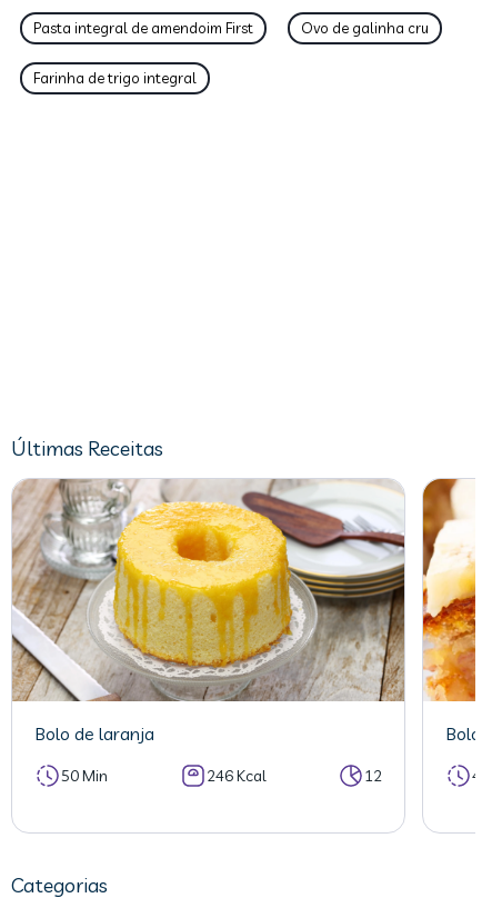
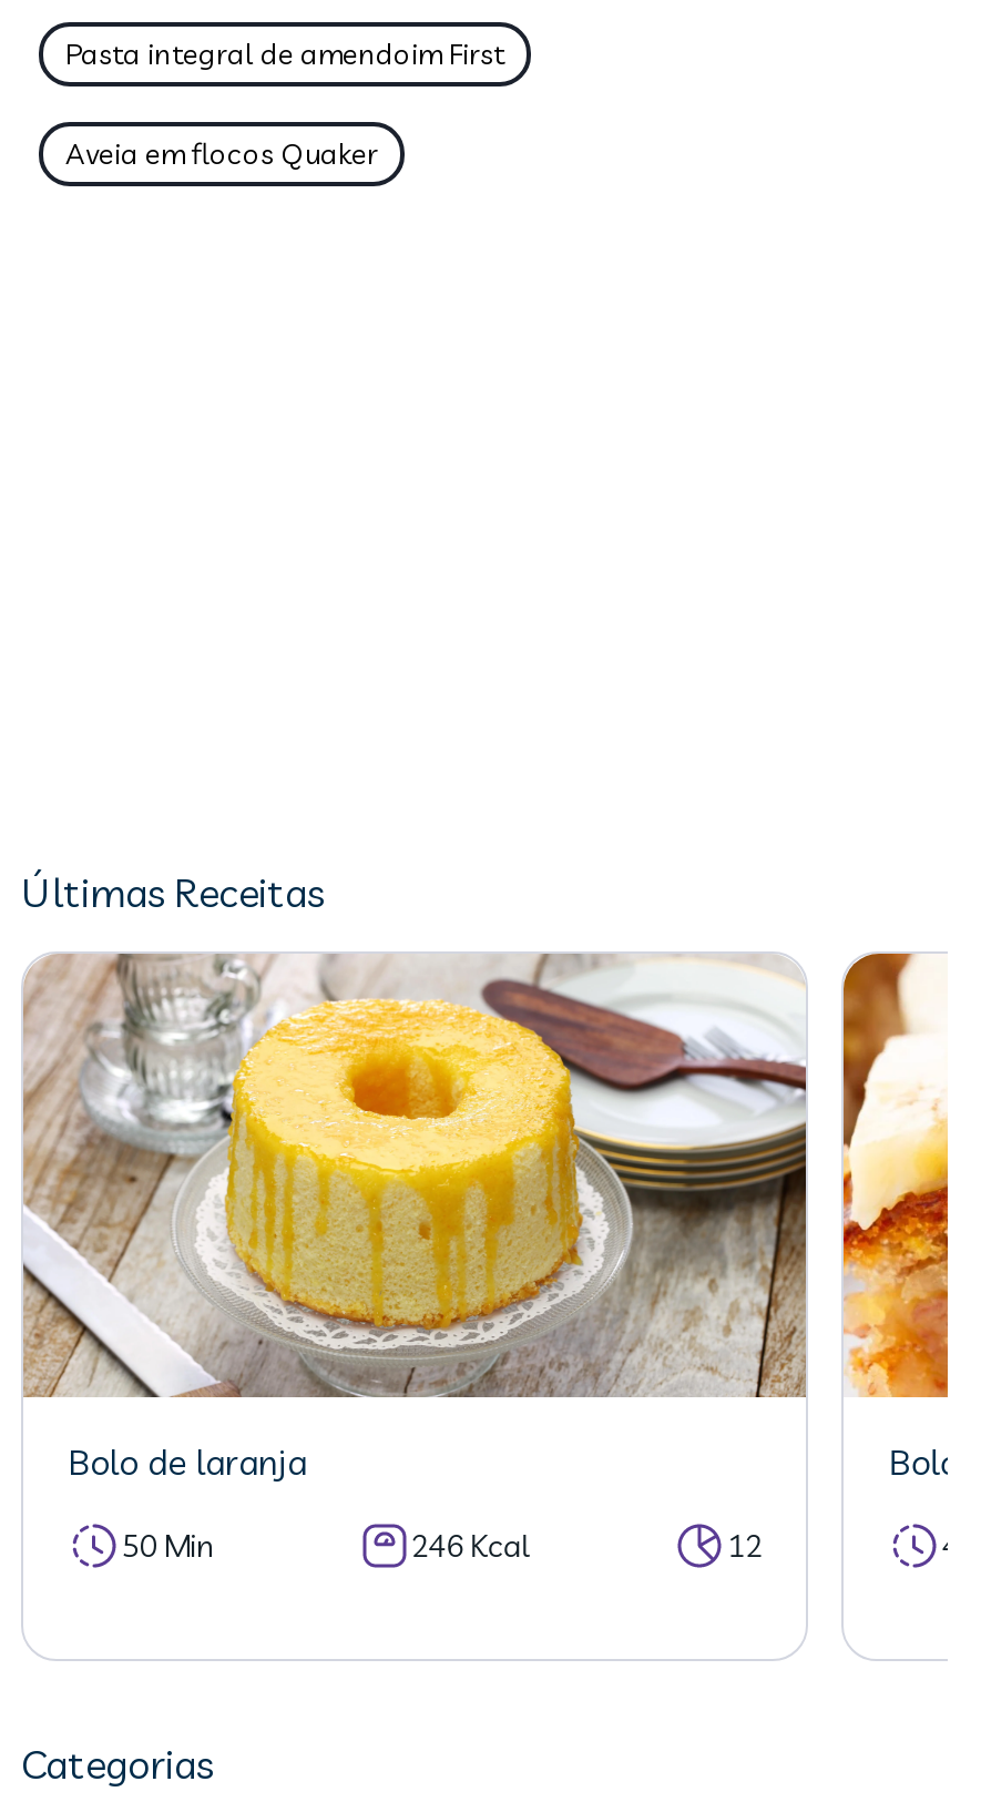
- Ovo de galinha cru
- Farinha de trigo integral
+ Aveia em flocos Quaker
